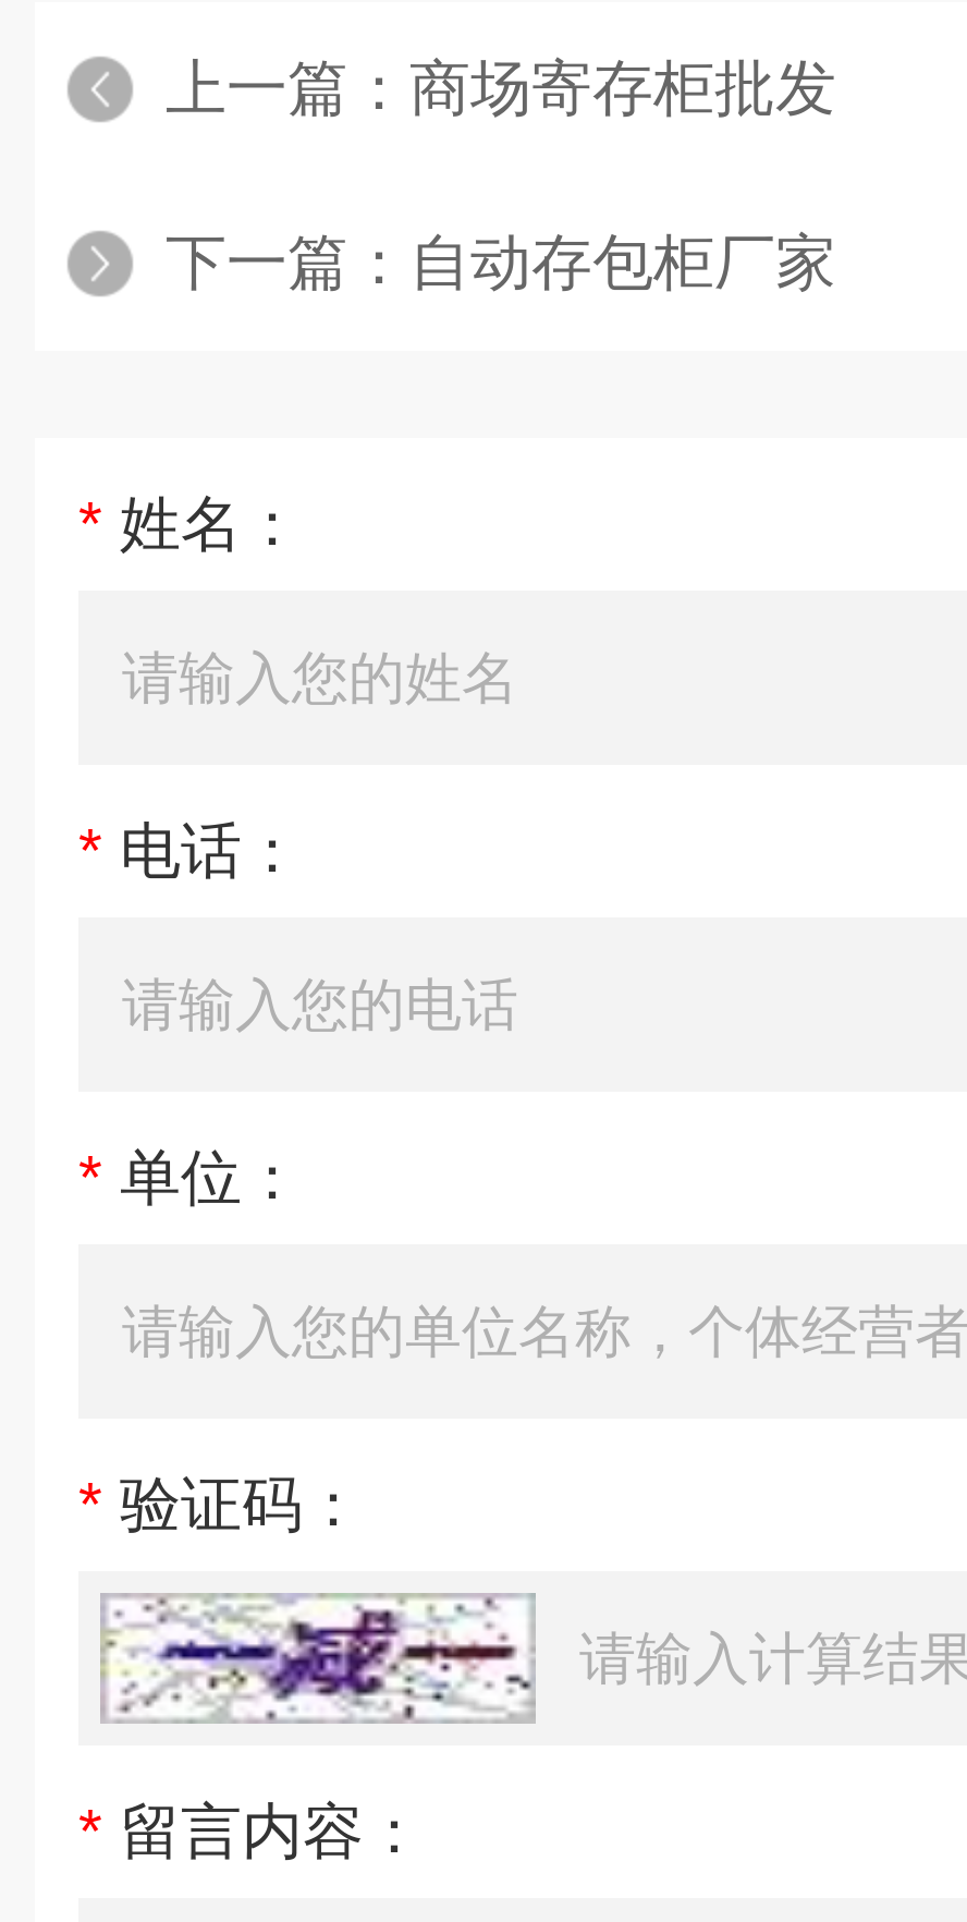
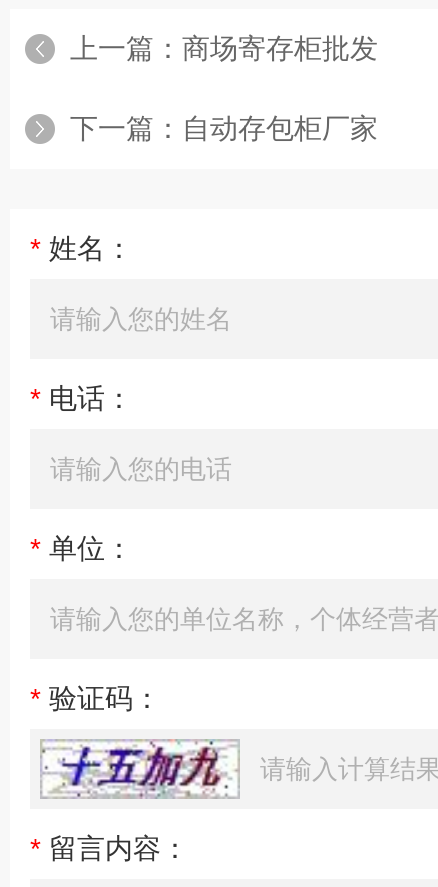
- [image]
+ [image]
